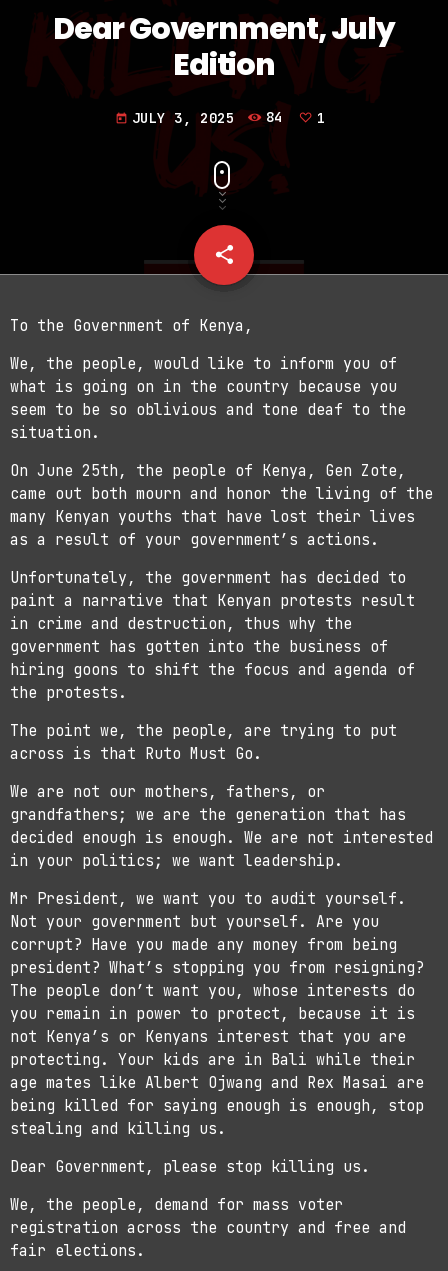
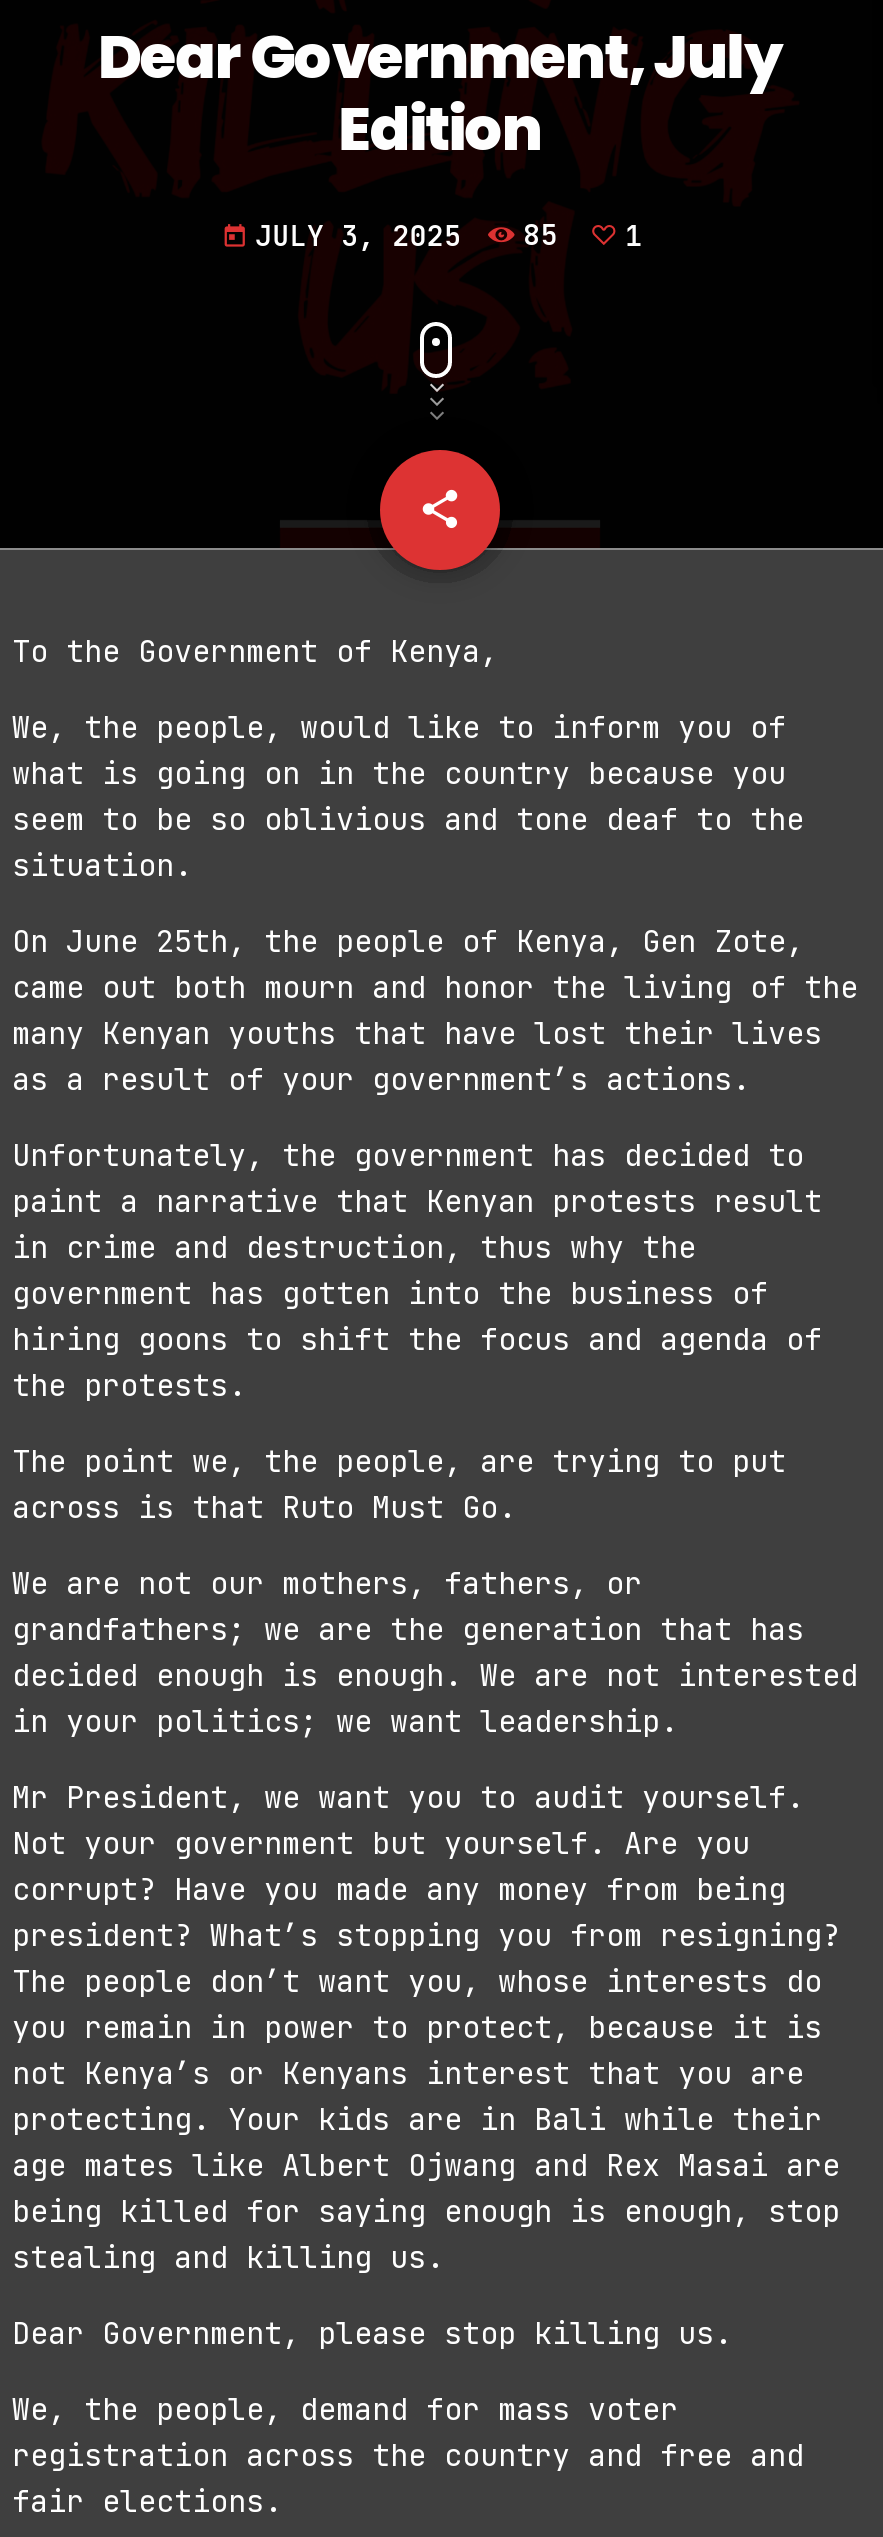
- 84
+ 85
